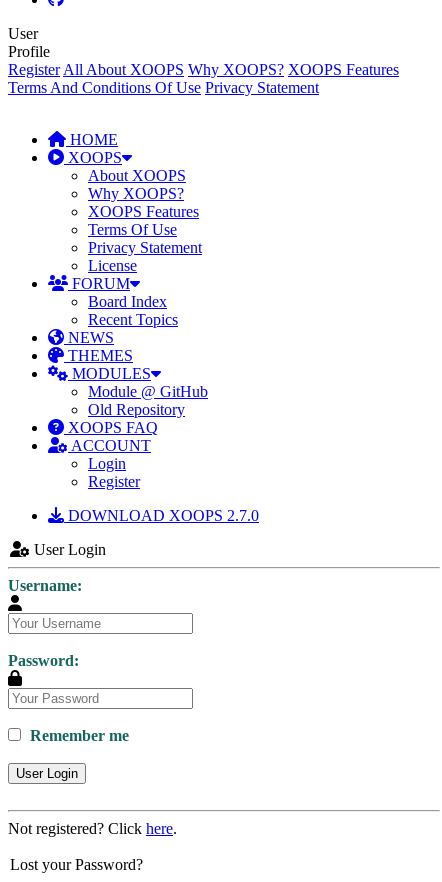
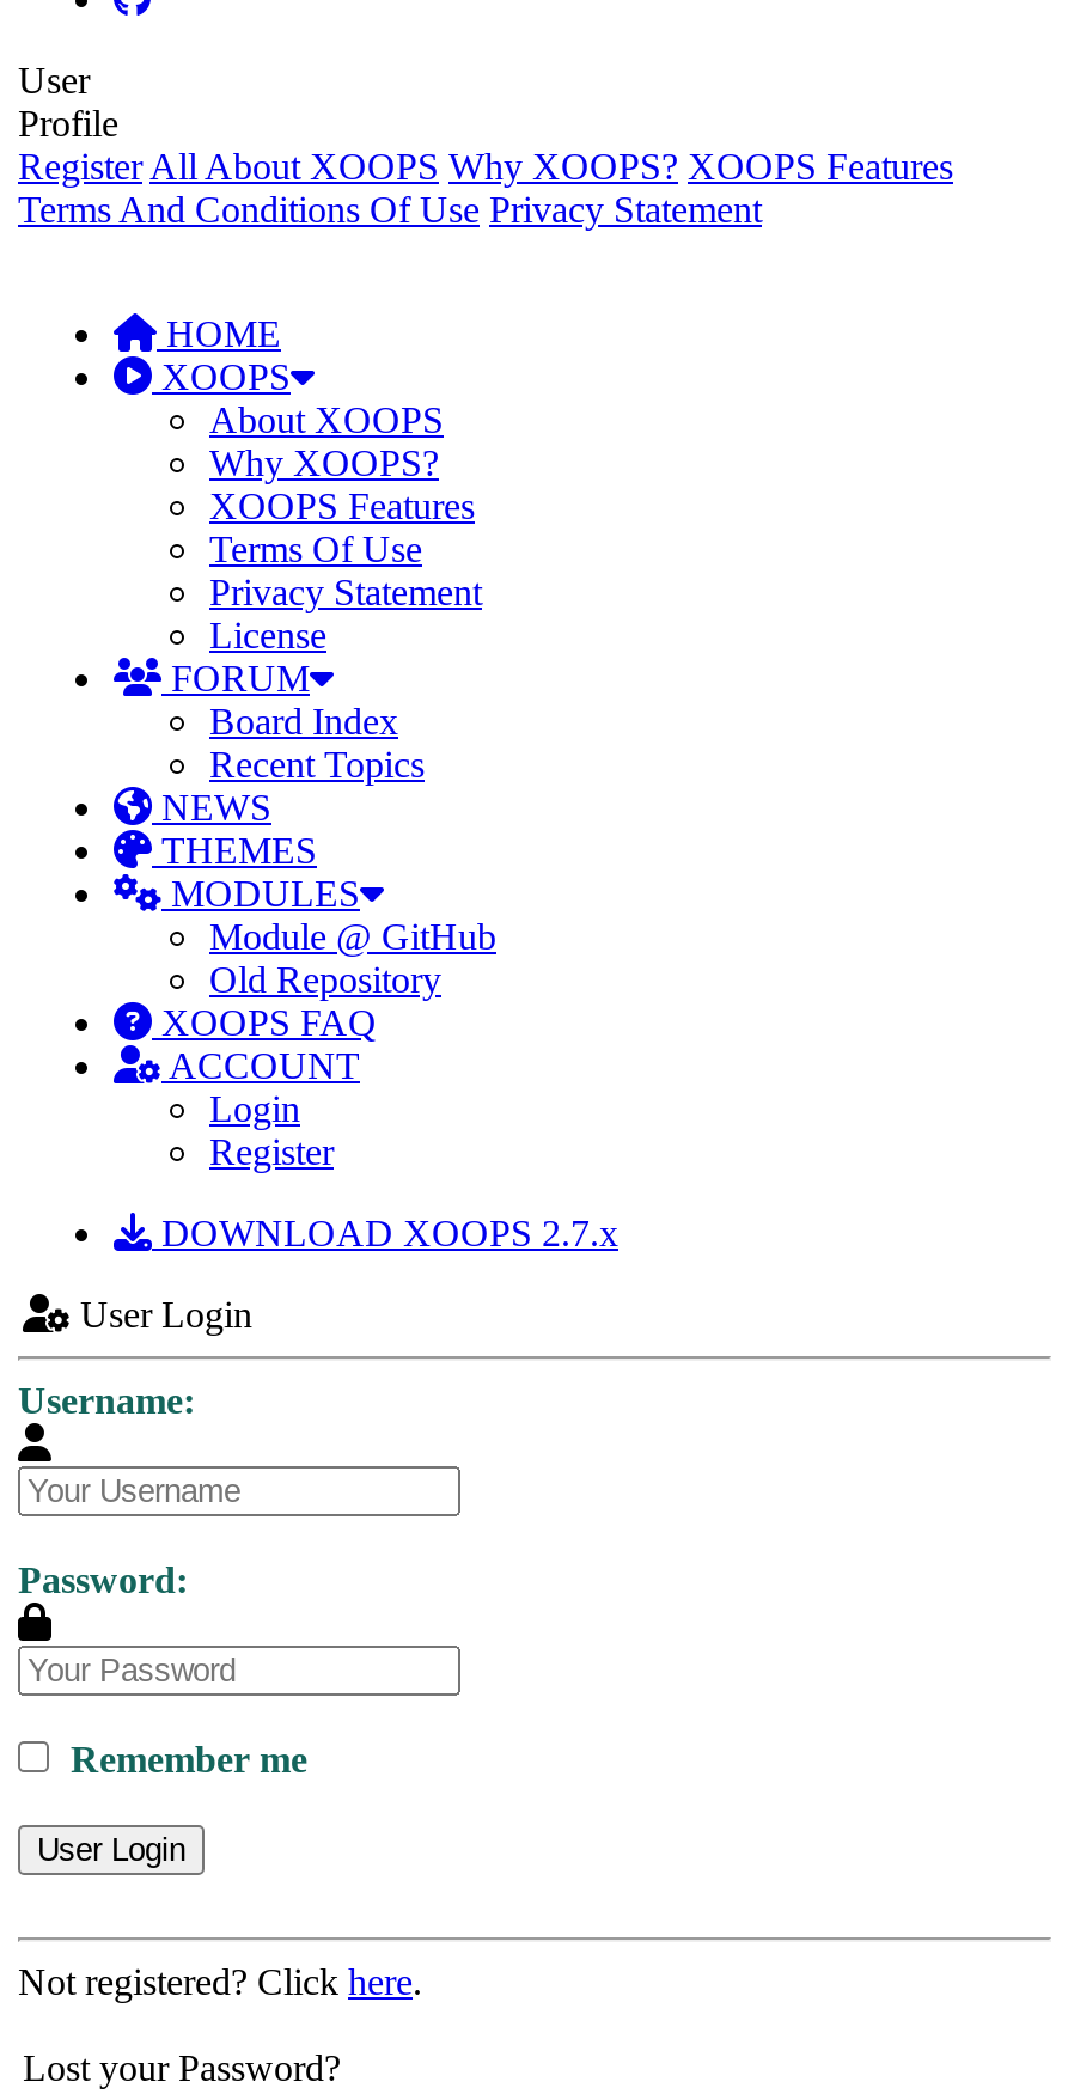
- DOWNLOAD XOOPS 2.7.0
+ DOWNLOAD XOOPS 2.7.x
